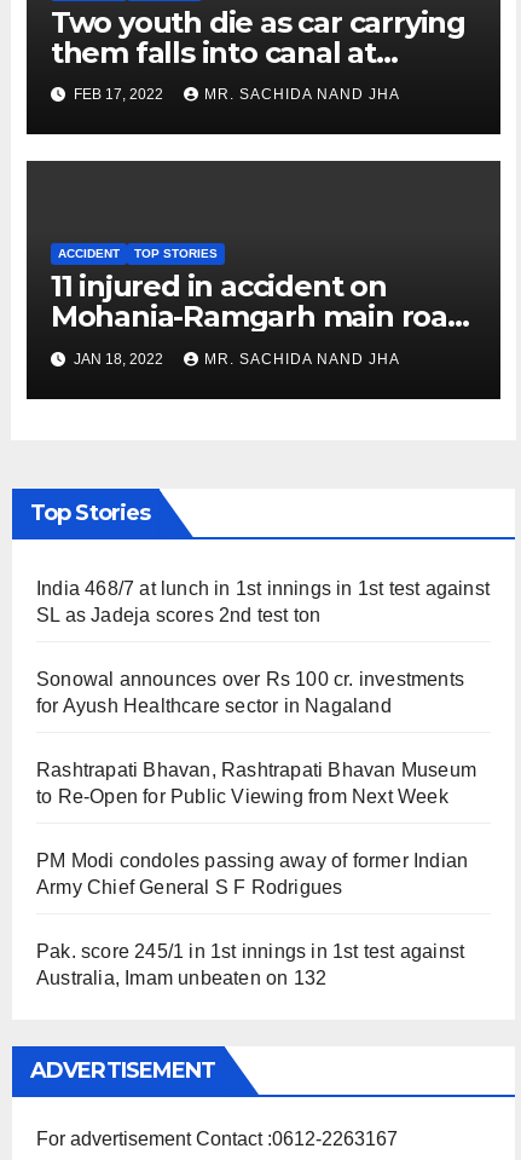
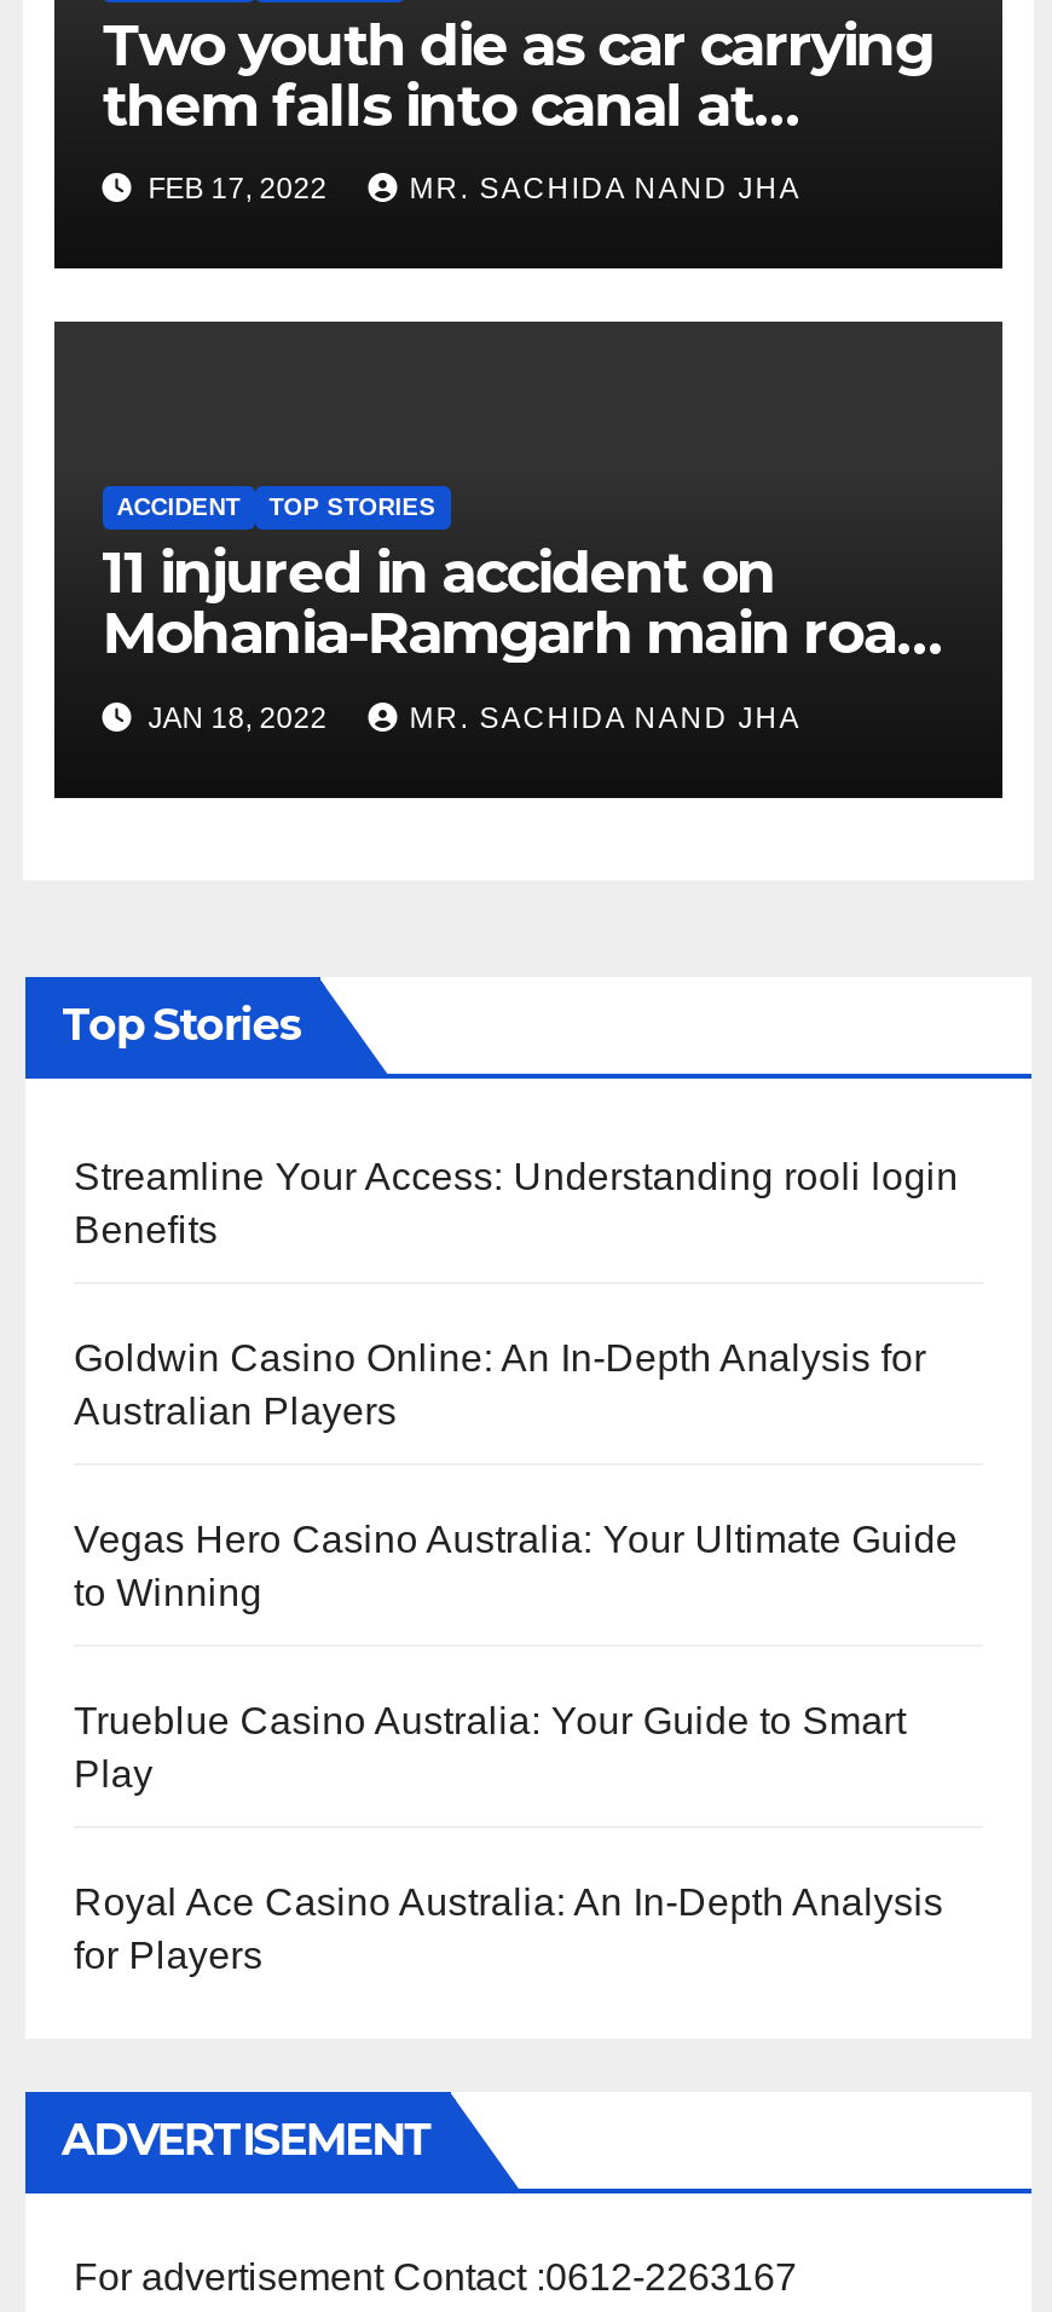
- India 468/7 at lunch in 1st innings in 1st test against
- SL as Jadeja scores 2nd test ton
+ Streamline Your Access: Understanding rooli login
+ Benefits

- Sonowal announces over Rs 100 cr. investments
- for Ayush Healthcare sector in Nagaland
+ Goldwin Casino Online: An In-Depth Analysis for
+ Australian Players

- Rashtrapati Bhavan, Rashtrapati Bhavan Museum
- to Re-Open for Public Viewing from Next Week
+ Vegas Hero Casino Australia: Your Ultimate Guide
+ to Winning

- PM Modi condoles passing away of former Indian
- Army Chief General S F Rodrigues
+ Trueblue Casino Australia: Your Guide to Smart
+ Play

- Pak. score 245/1 in 1st innings in 1st test against
- Australia, Imam unbeaten on 132
+ Royal Ace Casino Australia: An In-Depth Analysis
+ for Players
